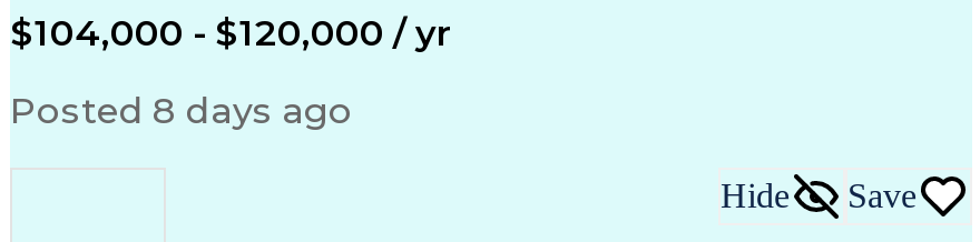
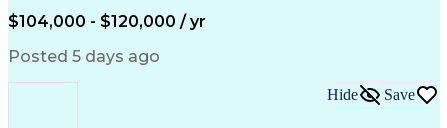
- Posted 8 days ago
+ Posted 5 days ago
